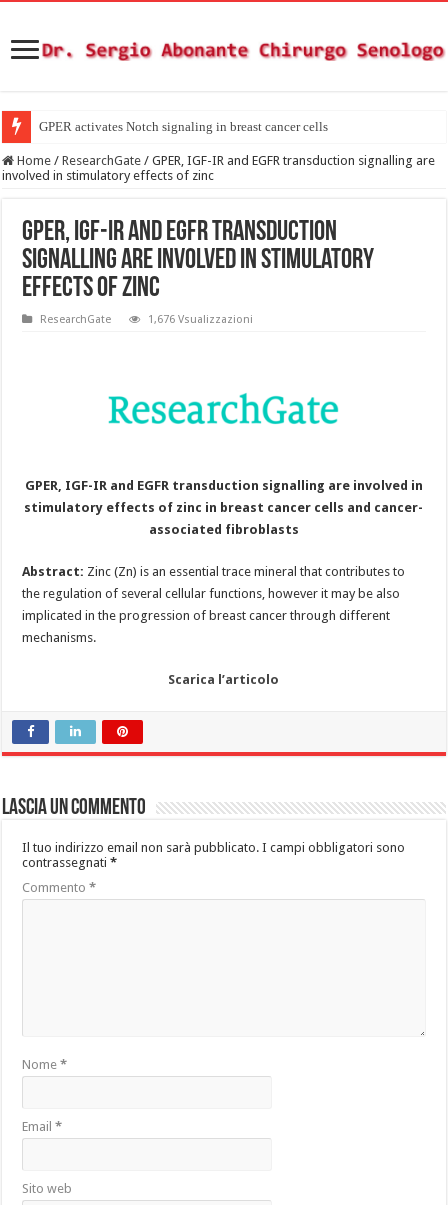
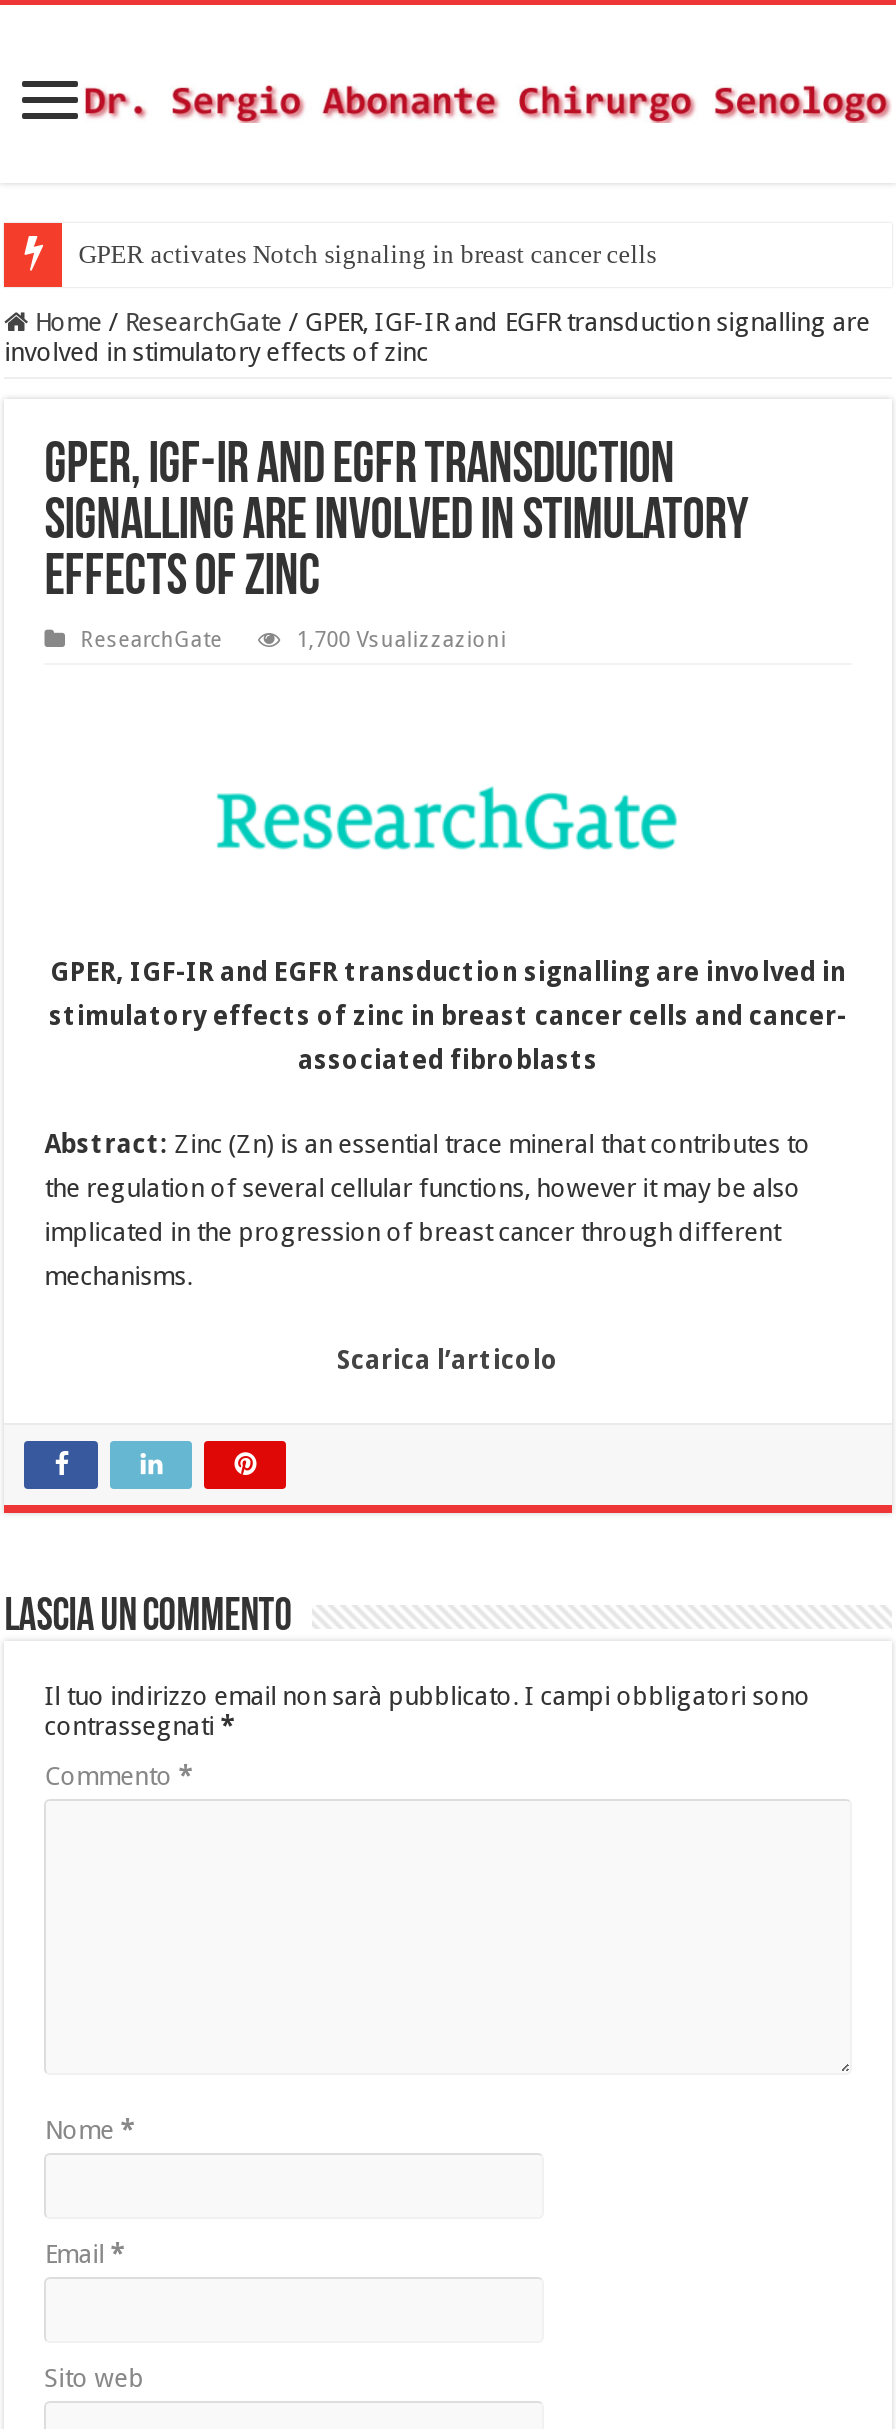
- 1,676 Vsualizzazioni
+ 1,700 Vsualizzazioni
